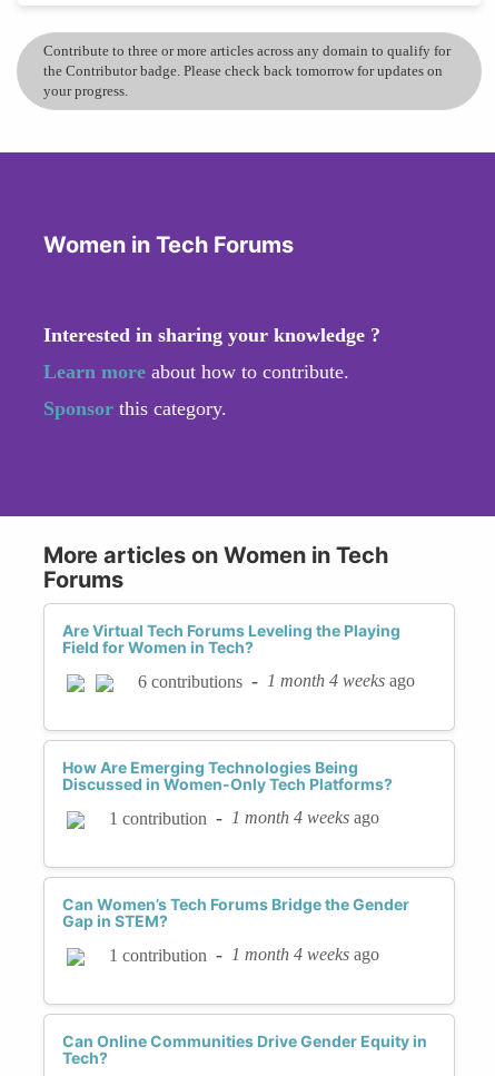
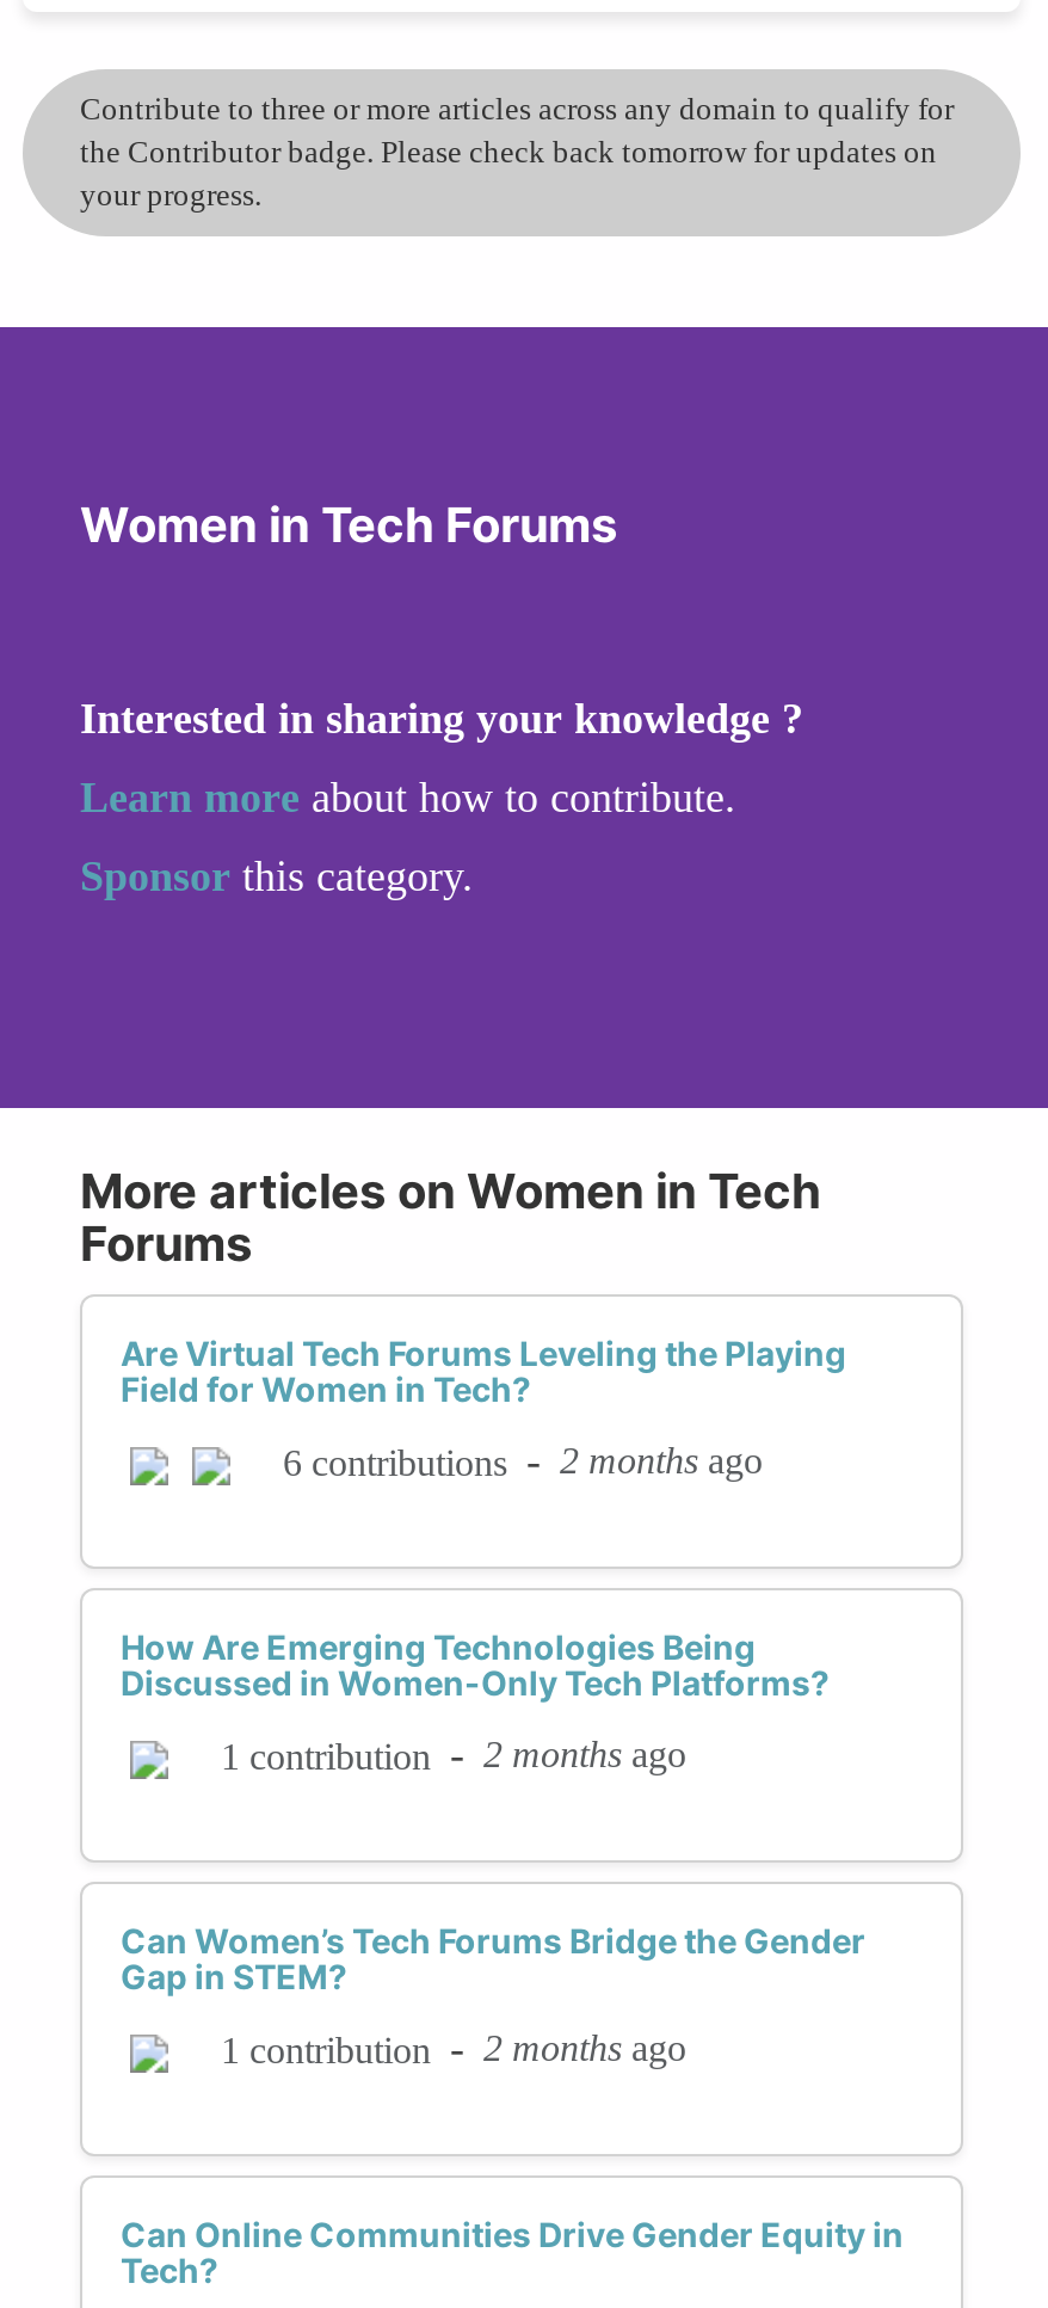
- 6 contributions - 1 month 4 weeks ago
+ 6 contributions - 2 months ago

- 1 contribution - 1 month 4 weeks ago
+ 1 contribution - 2 months ago

- 1 contribution - 1 month 4 weeks ago
+ 1 contribution - 2 months ago
